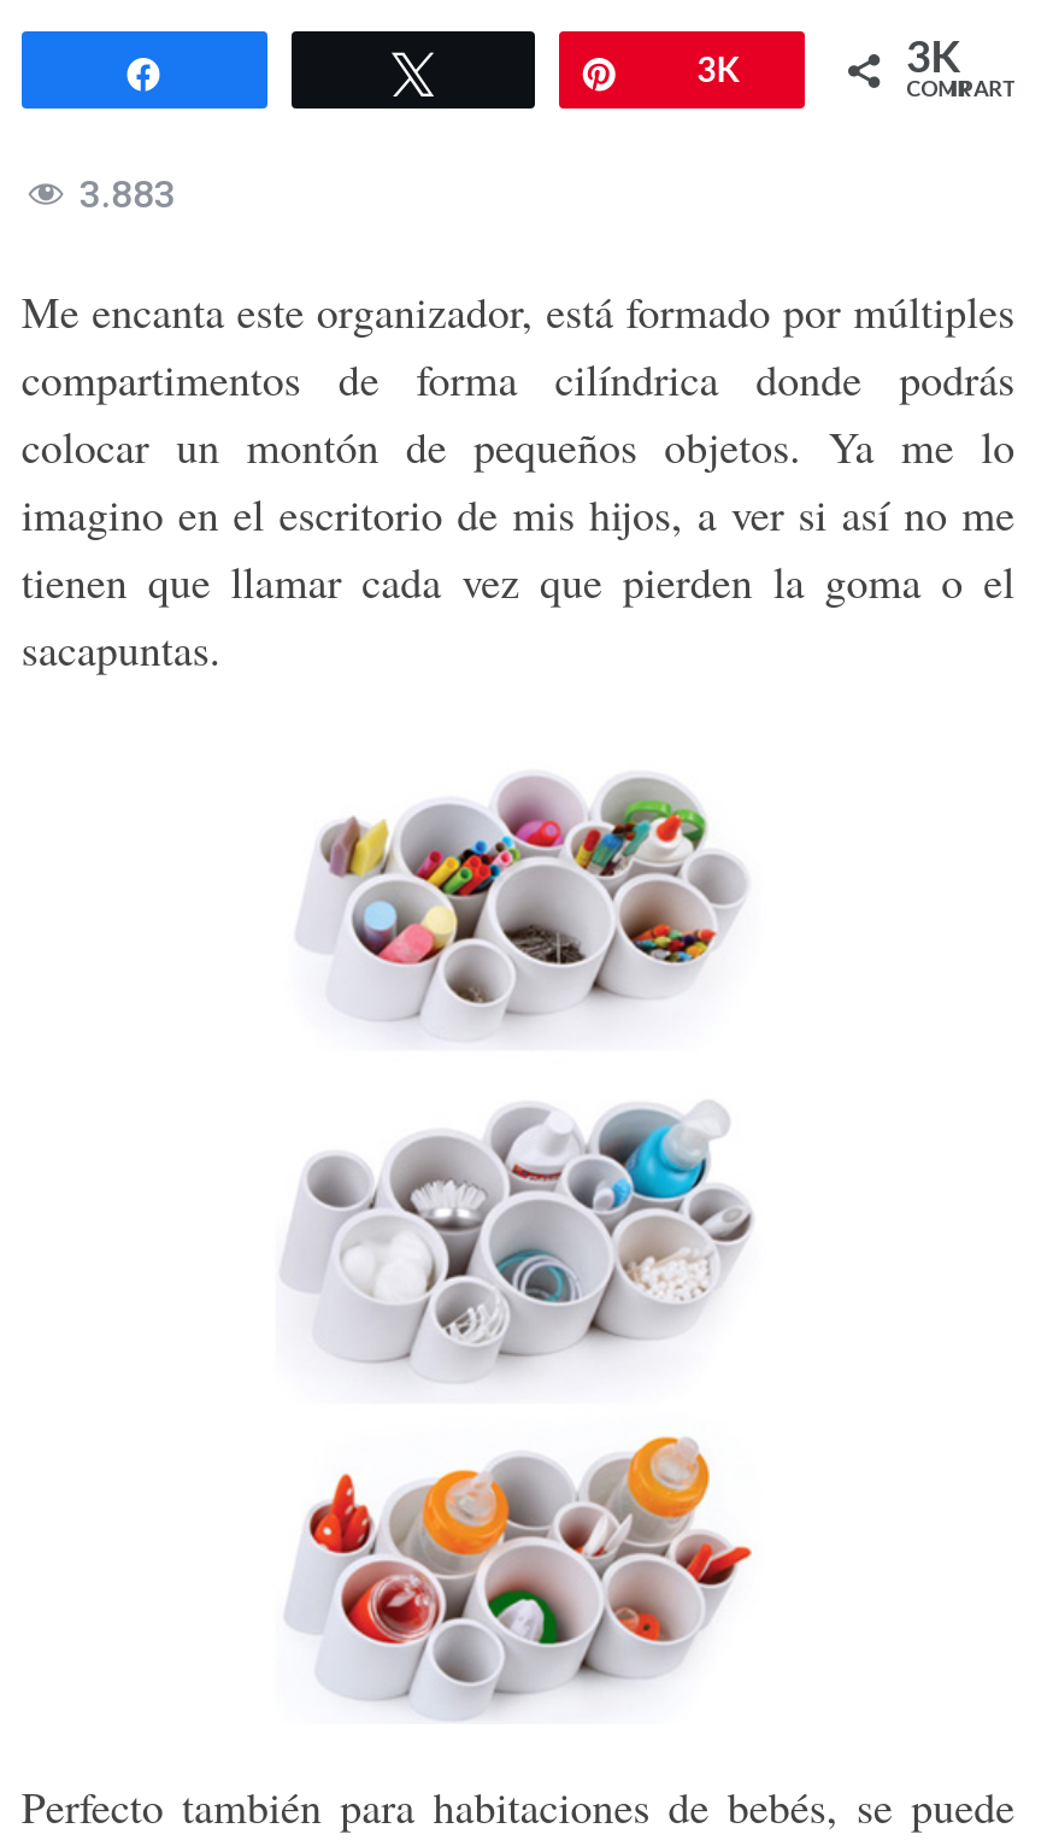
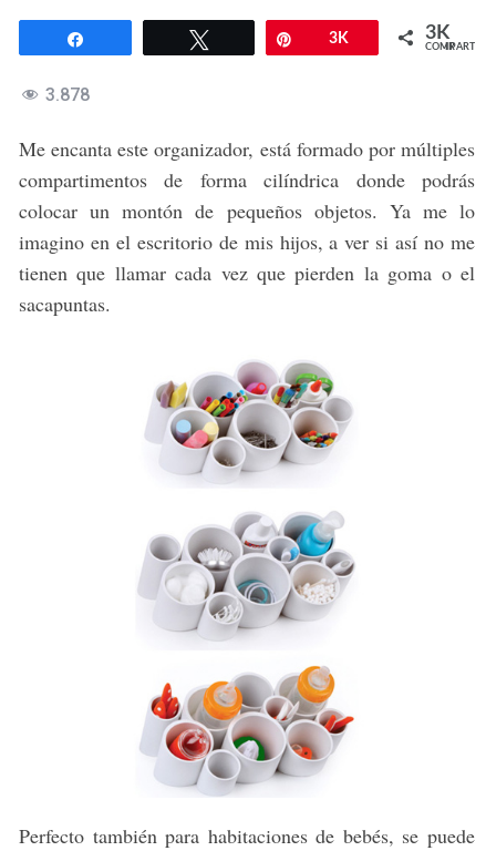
- 3.883
+ 3.878
